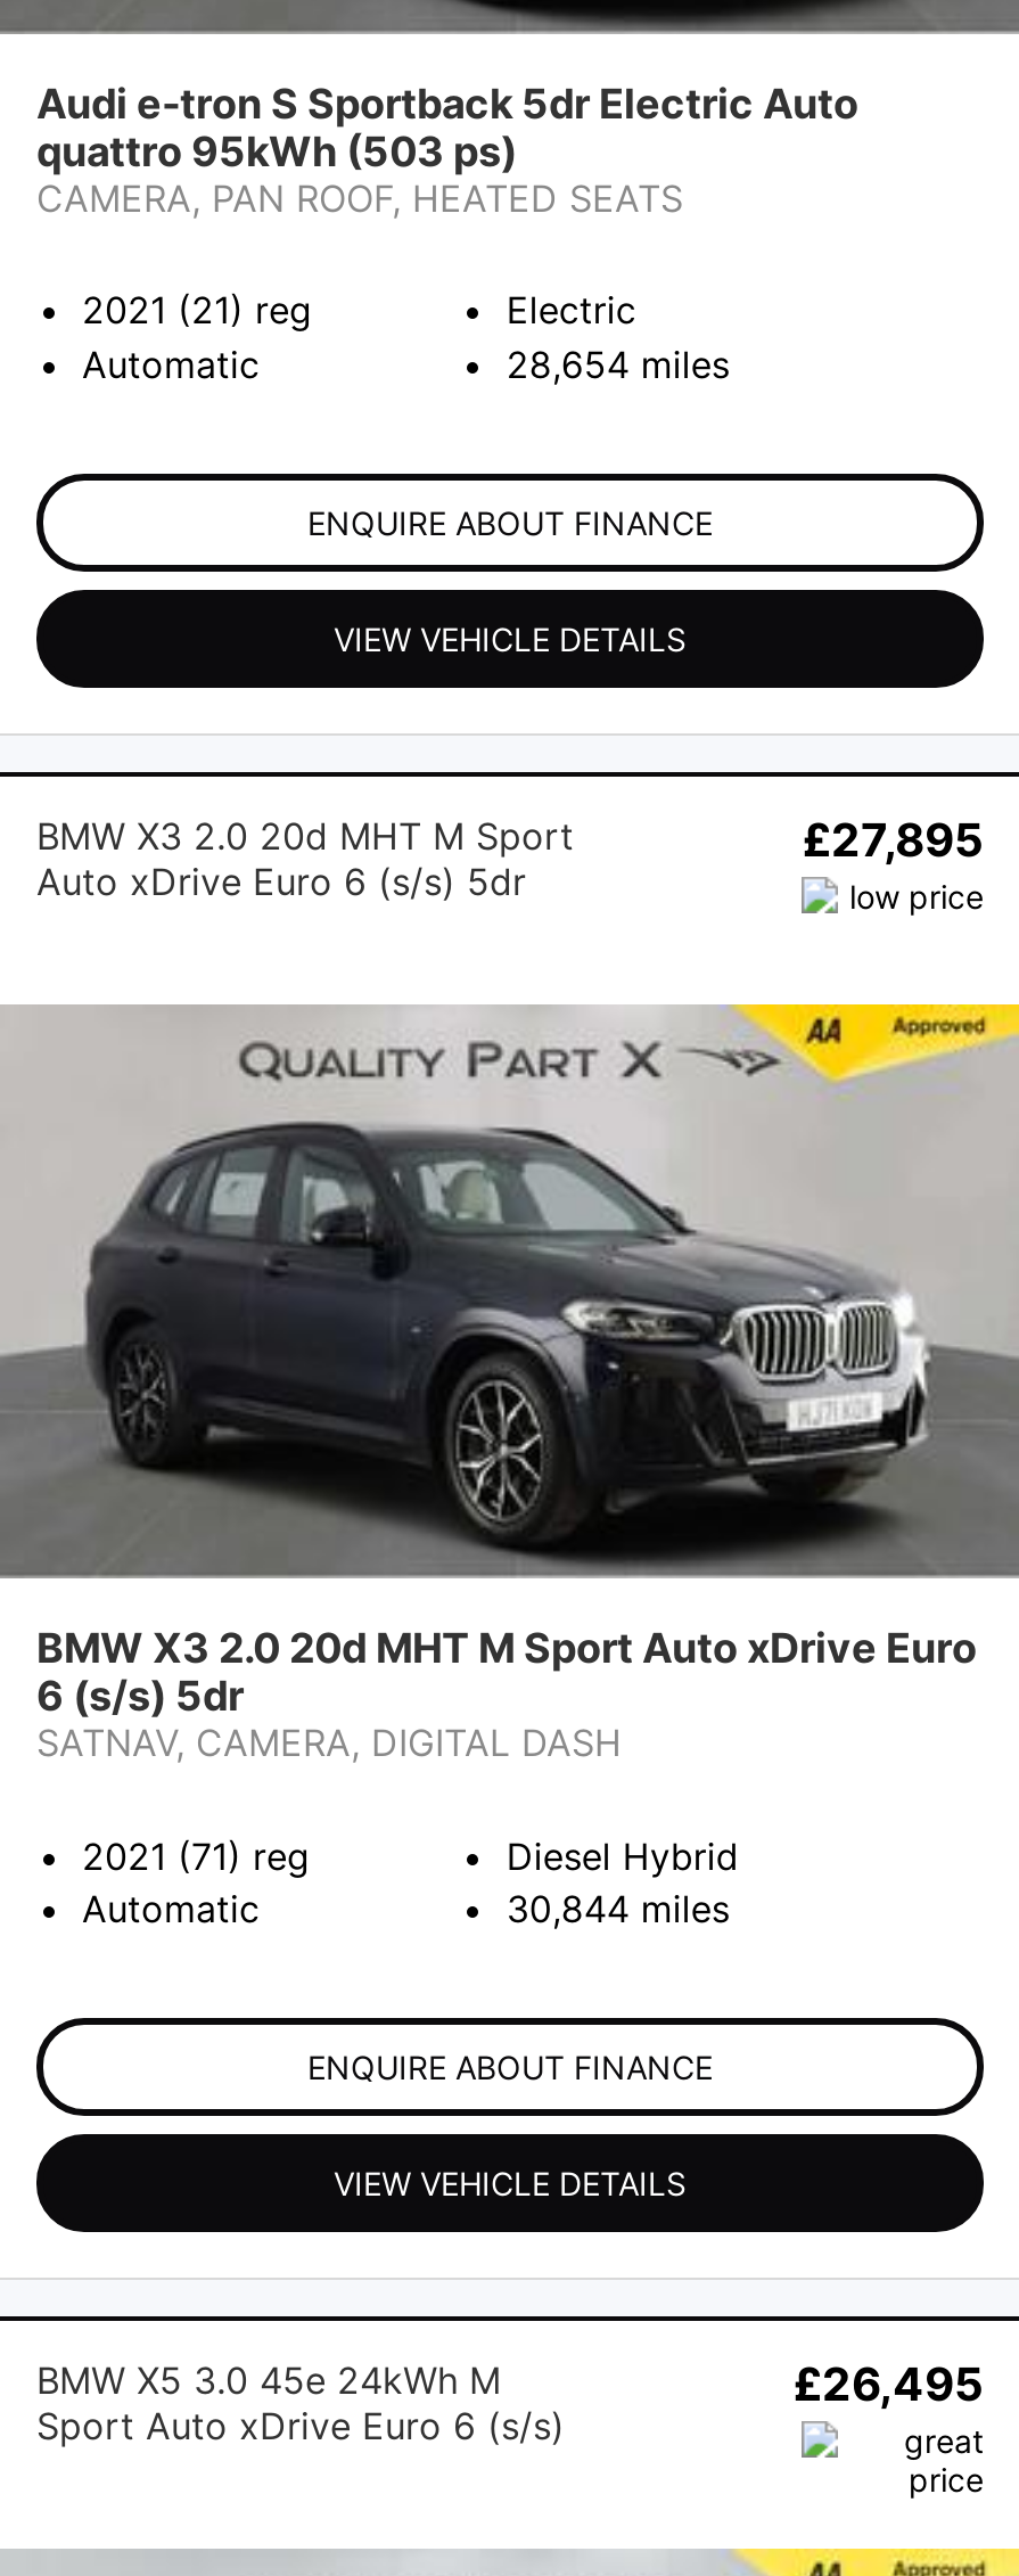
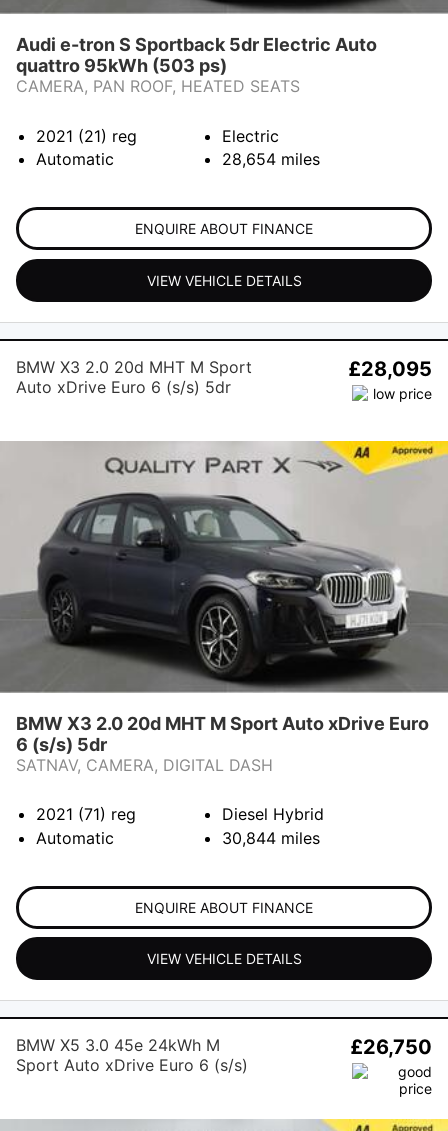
- £27,895
+ £28,095

- £26,495
+ £26,750
